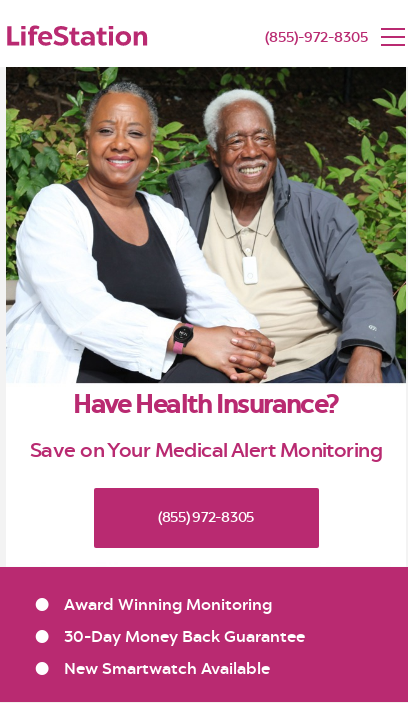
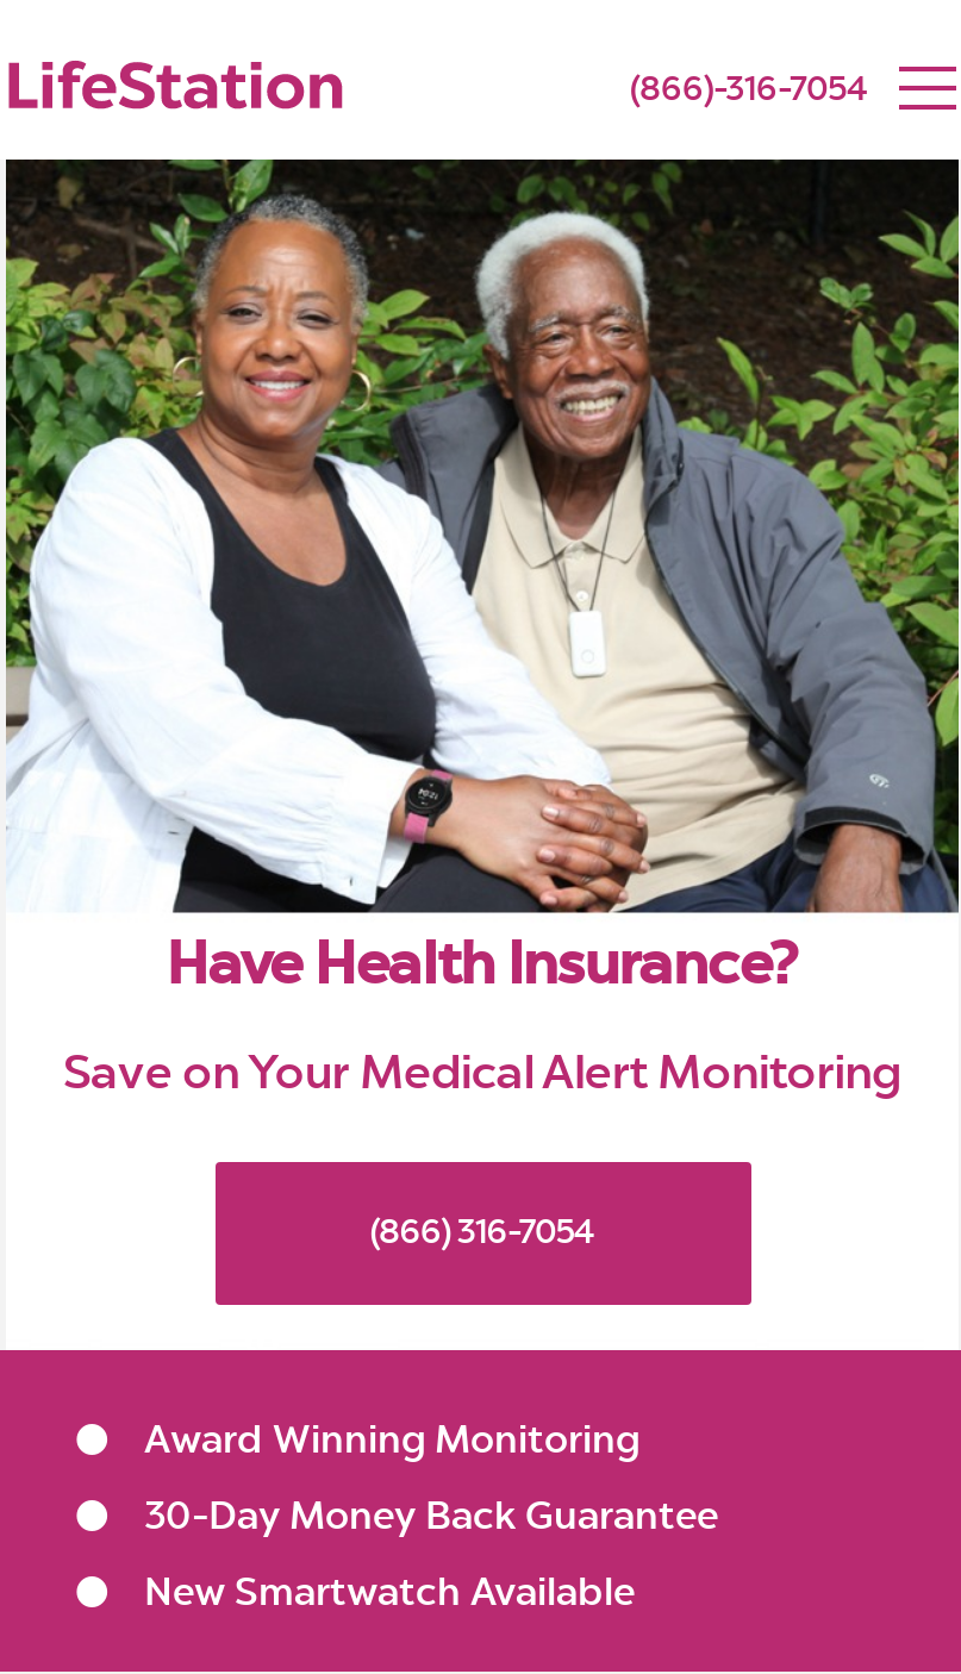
- (855)-972-8305
+ (866)-316-7054

- (855) 972-8305
+ (866) 316-7054
